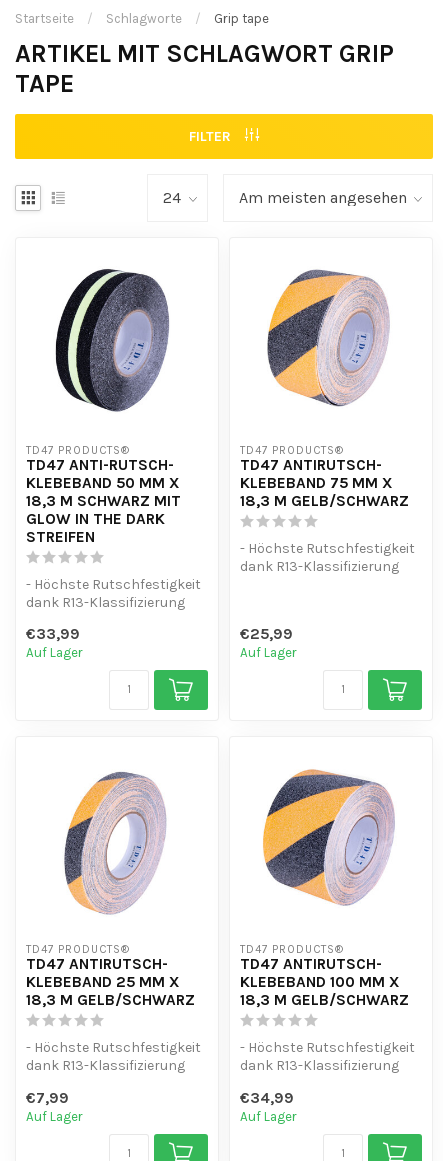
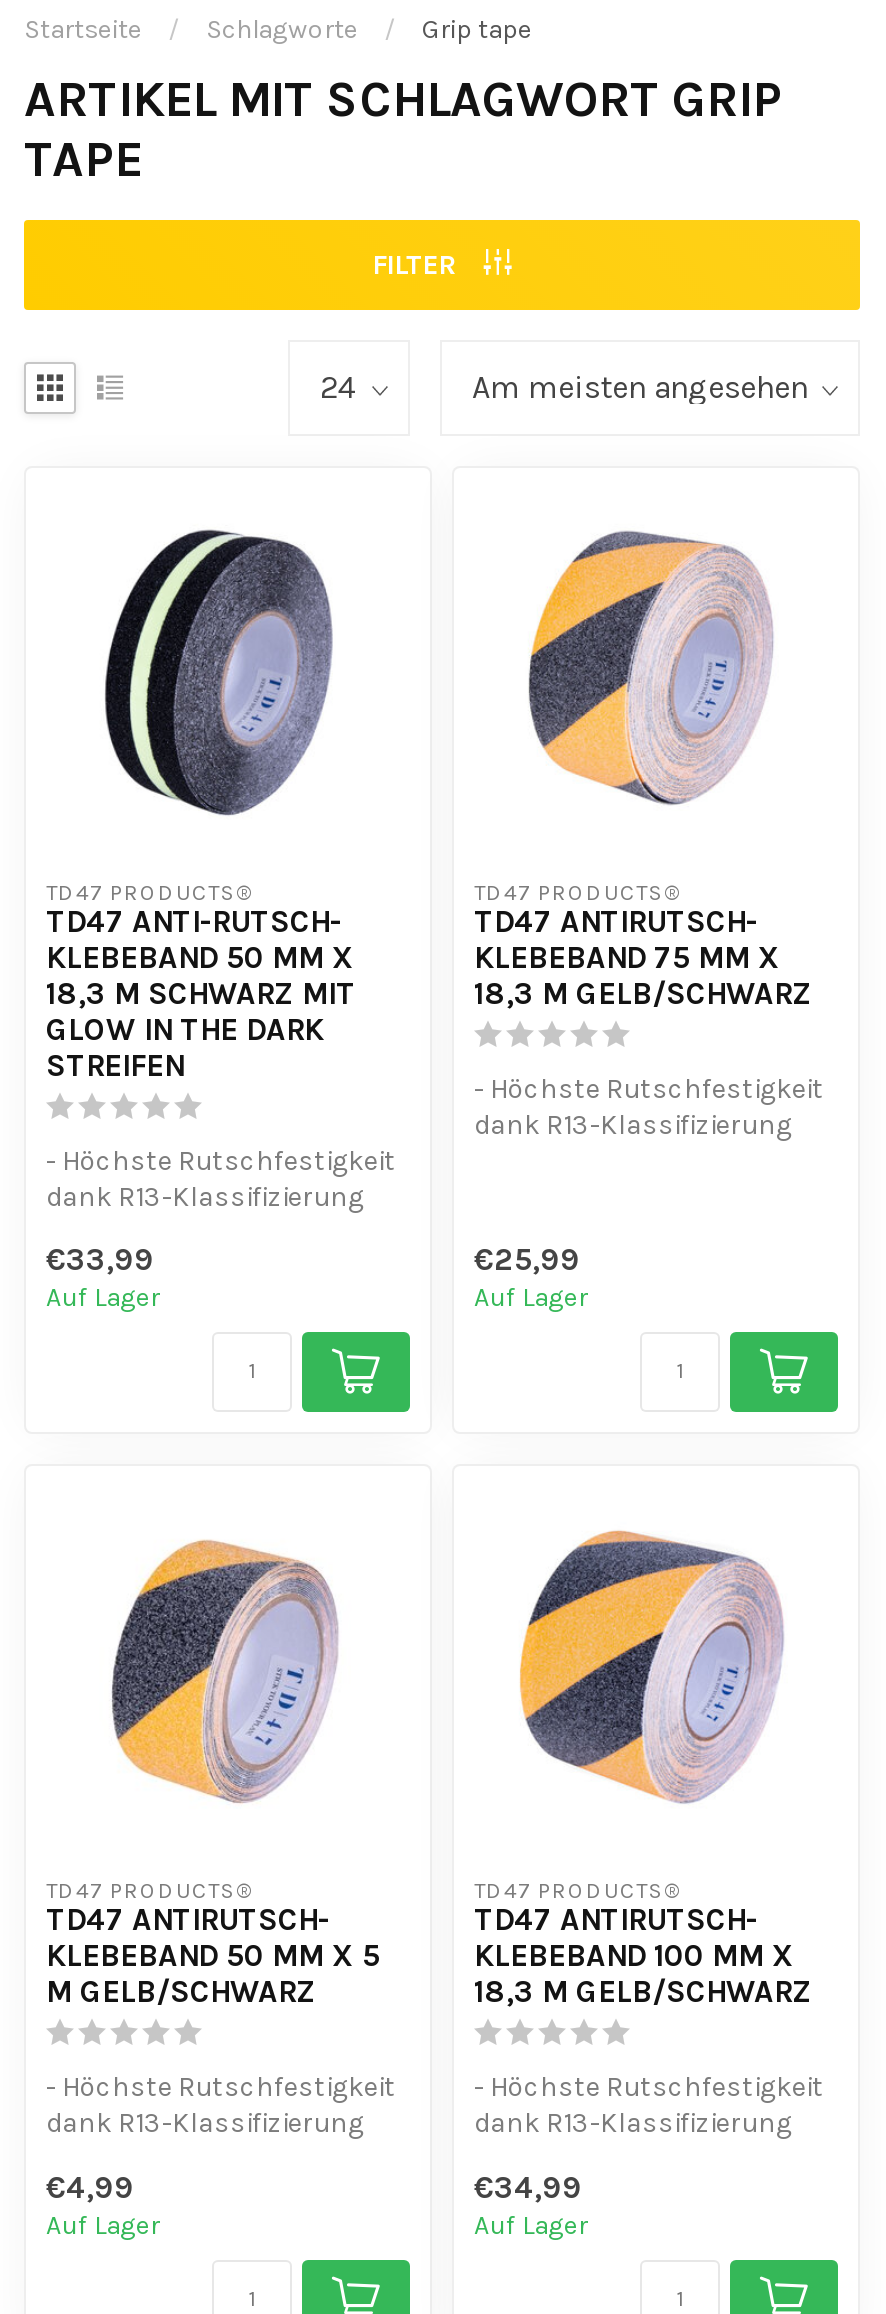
- [image]
+ [image]

- KLEBEBAND 25 MM X
- 18,3 M GELB/SCHWARZ
+ KLEBEBAND 50 MM X 5
+ M GELB/SCHWARZ

- €7,99
+ €4,99
